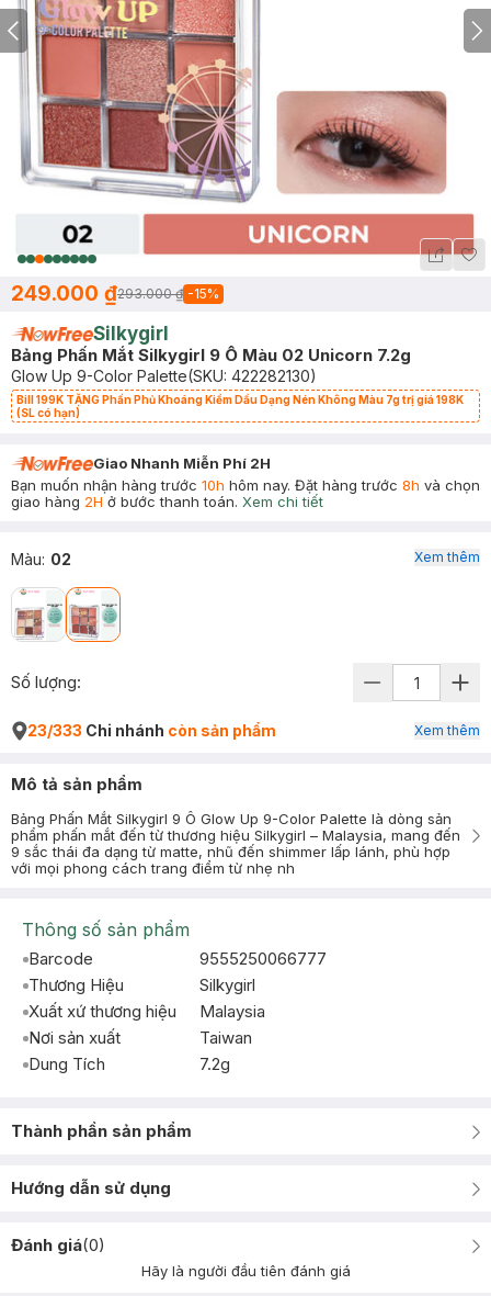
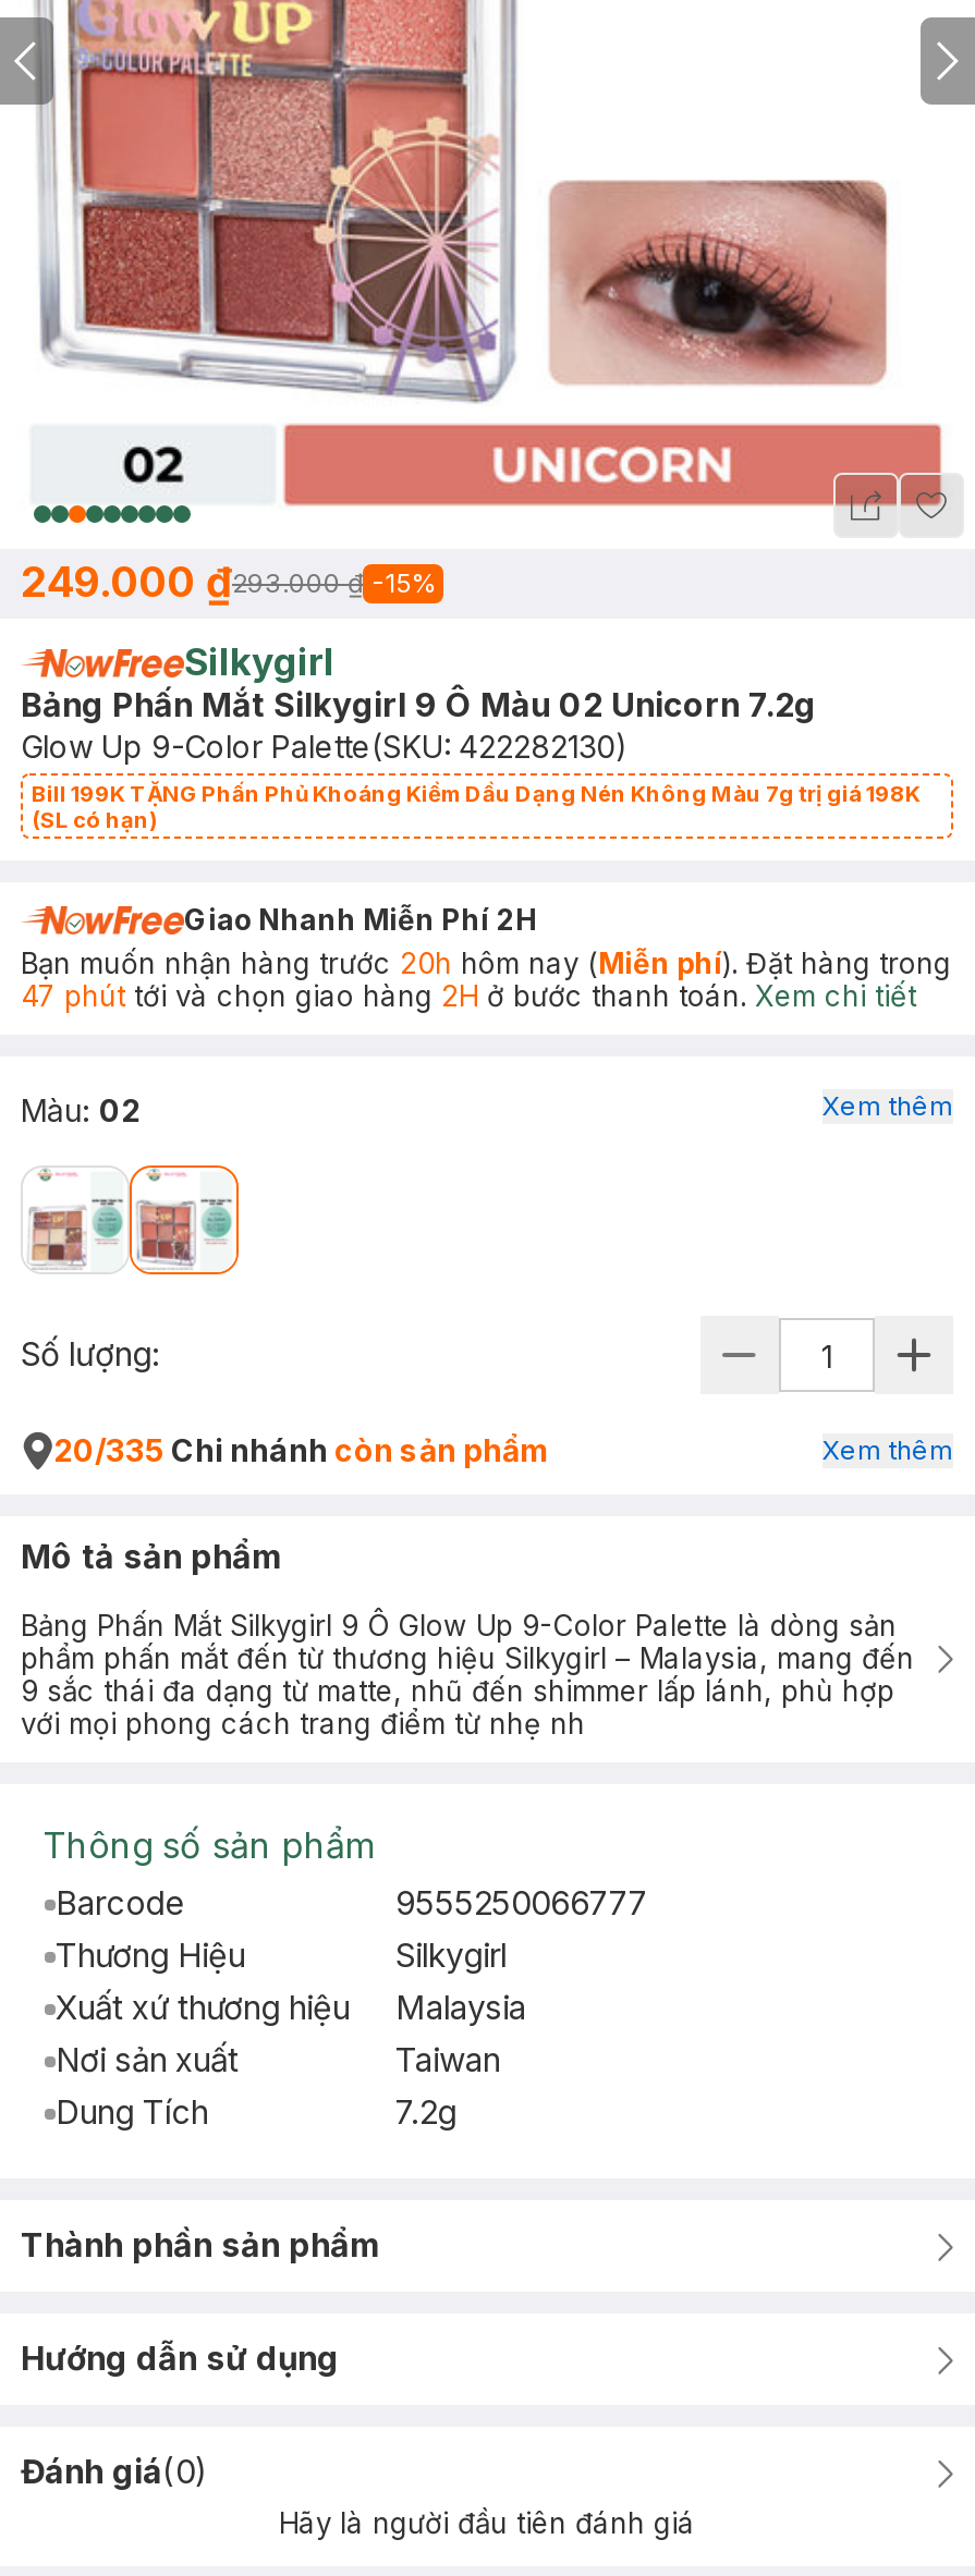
- Bạn muốn nhận hàng trước 10h hôm nay. Đặt hàng trước 8h và chọn
- giao hàng 2H ở bước thanh toán. Xem chi tiết
+ Bạn muốn nhận hàng trước 20h hôm nay (Miễn phí). Đặt hàng trong
+ 47 phút tới và chọn giao hàng 2H ở bước thanh toán. Xem chi tiết

- 23/333 Chi nhánh còn sản phẩm
+ 20/335 Chi nhánh còn sản phẩm
